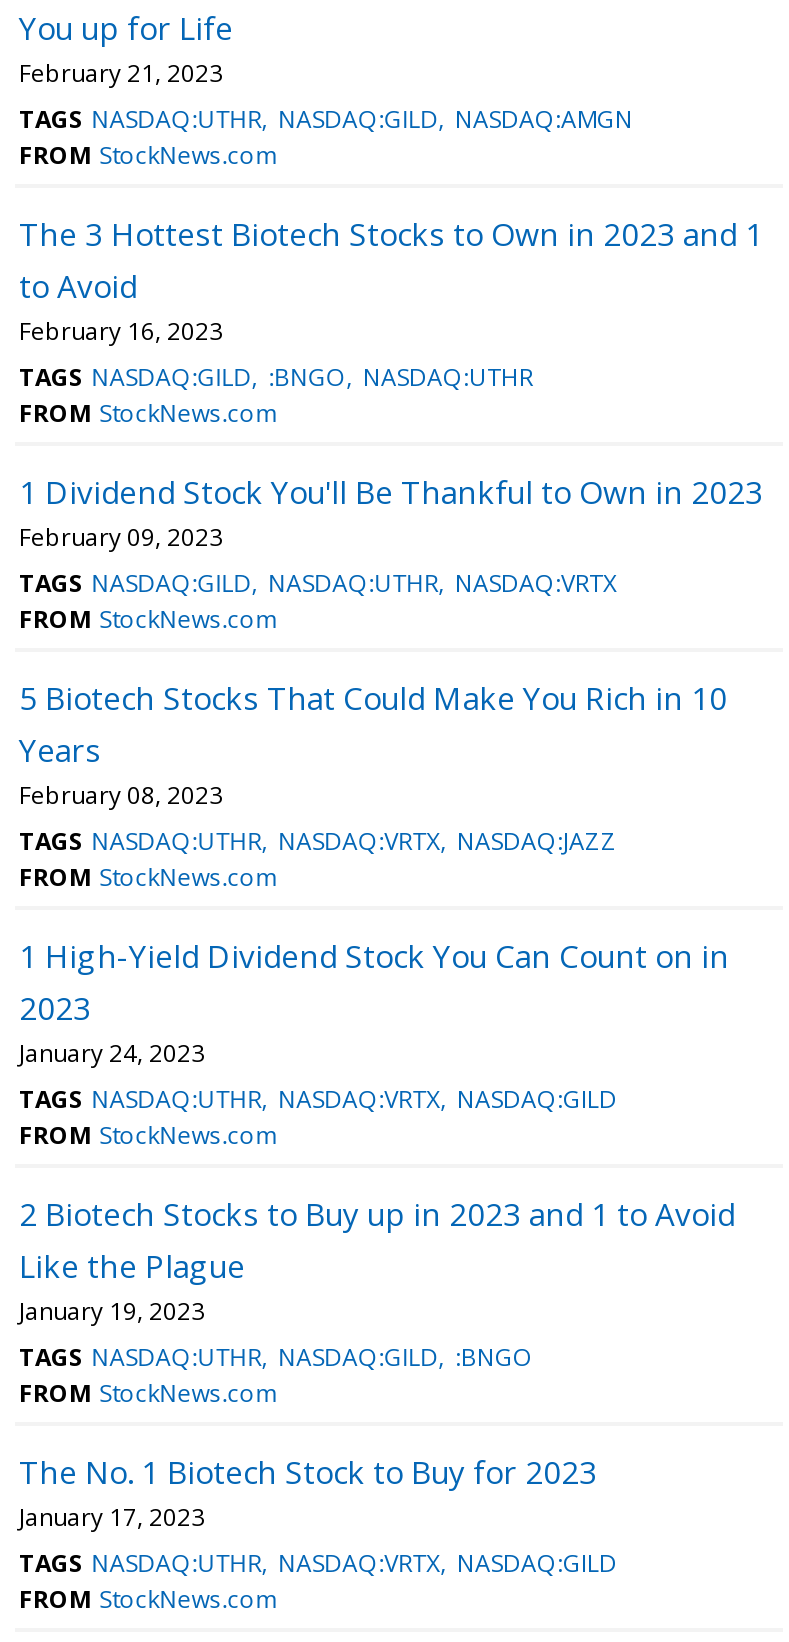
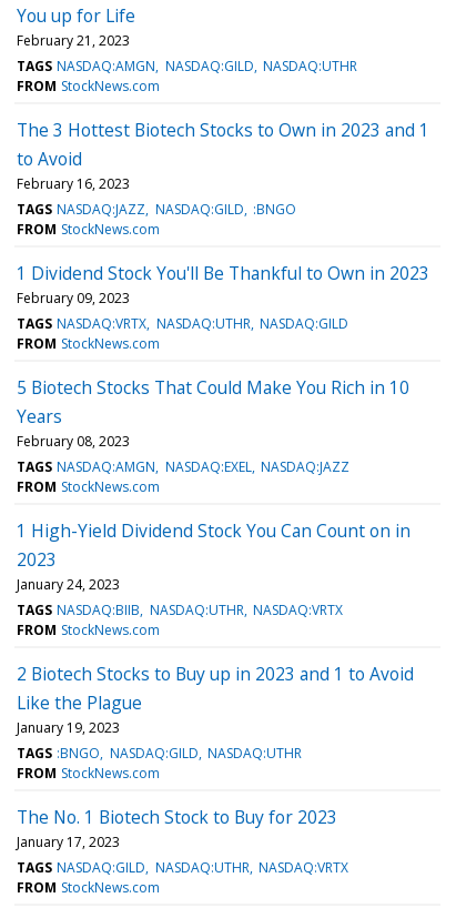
- TAGS NASDAQ:UTHR NASDAQ:GILD NASDAQ:AMGN
+ TAGS NASDAQ:AMGN NASDAQ:GILD NASDAQ:UTHR

- TAGS NASDAQ:GILD :BNGO NASDAQ:UTHR
+ TAGS NASDAQ:JAZZ NASDAQ:GILD :BNGO

moved down: TAGS NASDAQ:GILD NASDAQ:UTHR NASDAQ:VRTX

+ TAGS NASDAQ:VRTX NASDAQ:UTHR NASDAQ:GILD

- TAGS NASDAQ:UTHR NASDAQ:VRTX NASDAQ:JAZZ
+ TAGS NASDAQ:AMGN NASDAQ:EXEL NASDAQ:JAZZ

- TAGS NASDAQ:UTHR NASDAQ:VRTX NASDAQ:GILD
+ TAGS NASDAQ:BIIB NASDAQ:UTHR NASDAQ:VRTX

- TAGS NASDAQ:UTHR NASDAQ:GILD :BNGO
+ TAGS :BNGO NASDAQ:GILD NASDAQ:UTHR

- TAGS NASDAQ:UTHR NASDAQ:VRTX NASDAQ:GILD
